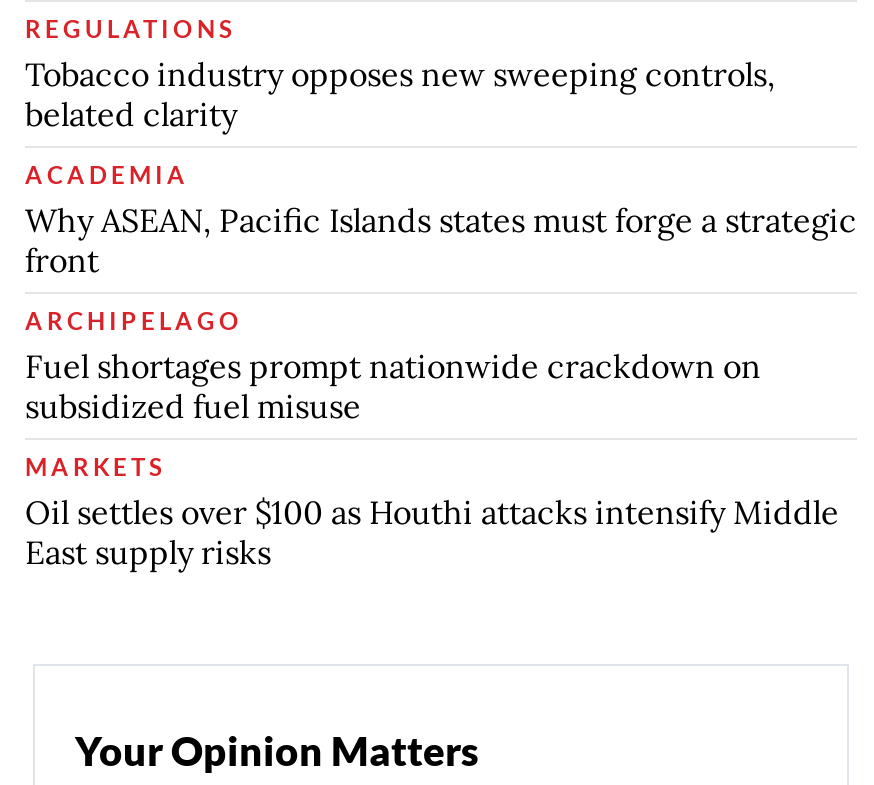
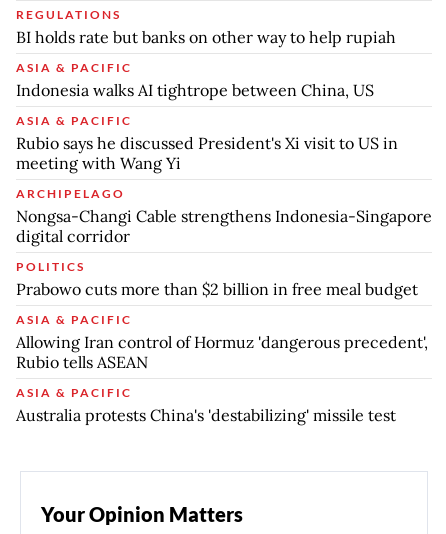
- Tobacco industry opposes new sweeping controls,
- belated clarity
- ACADEMIA
- Why ASEAN, Pacific Islands states must forge a strategic
- front
+ BI holds rate but banks on other way to help rupiah
+ ASIA & PACIFIC
+ Indonesia walks AI tightrope between China, US
+ ASIA & PACIFIC
+ Rubio says he discussed President's Xi visit to US in
+ meeting with Wang Yi

- Fuel shortages prompt nationwide crackdown on
- subsidized fuel misuse
- MARKETS
- Oil settles over $100 as Houthi attacks intensify Middle
- East supply risks
+ Nongsa-Changi Cable strengthens Indonesia-Singapore
+ digital corridor
+ POLITICS
+ Prabowo cuts more than $2 billion in free meal budget
+ ASIA & PACIFIC
+ Allowing Iran control of Hormuz 'dangerous precedent',
+ Rubio tells ASEAN
+ ASIA & PACIFIC
+ Australia protests China's 'destabilizing' missile test
